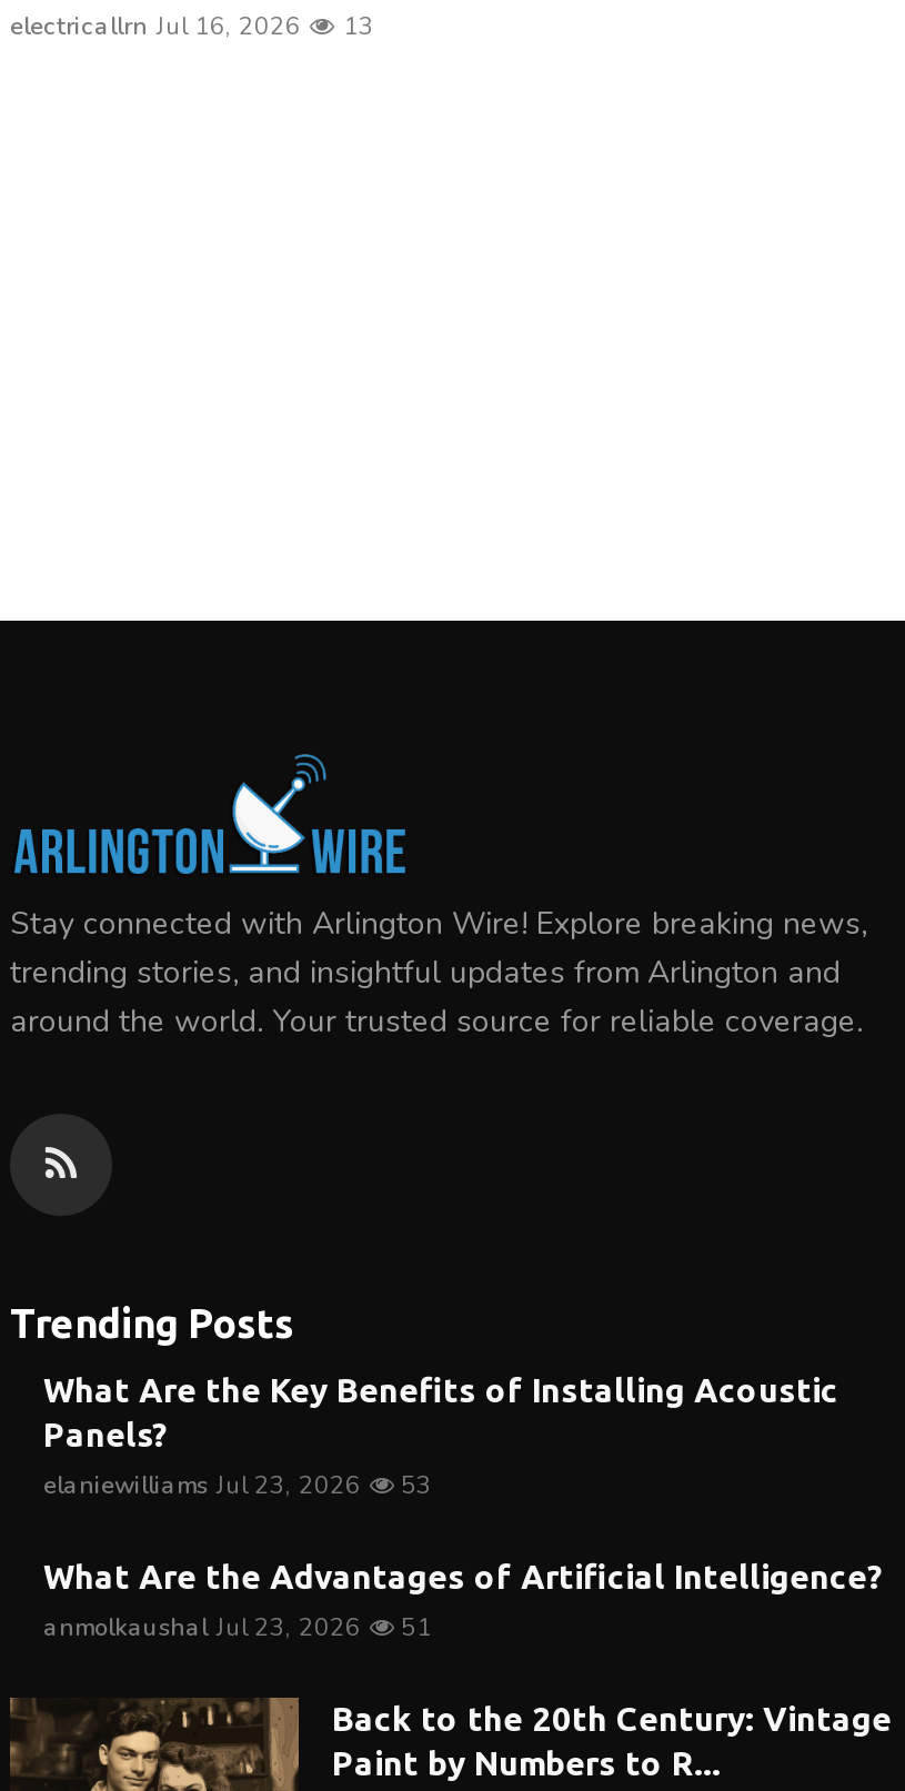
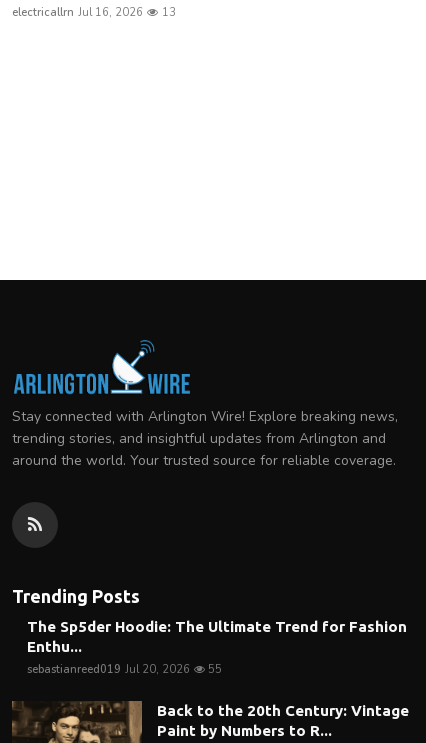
- What Are the Key Benefits of Installing Acoustic
- Panels?
- elaniewilliams Jul 23, 2026
- 53
- What Are the Advantages of Artificial Intelligence?
- anmolkaushal Jul 23, 2026
- 51
+ The Sp5der Hoodie: The Ultimate Trend for Fashion
+ Enthu...
+ sebastianreed019 Jul 20, 2026
+ 55
